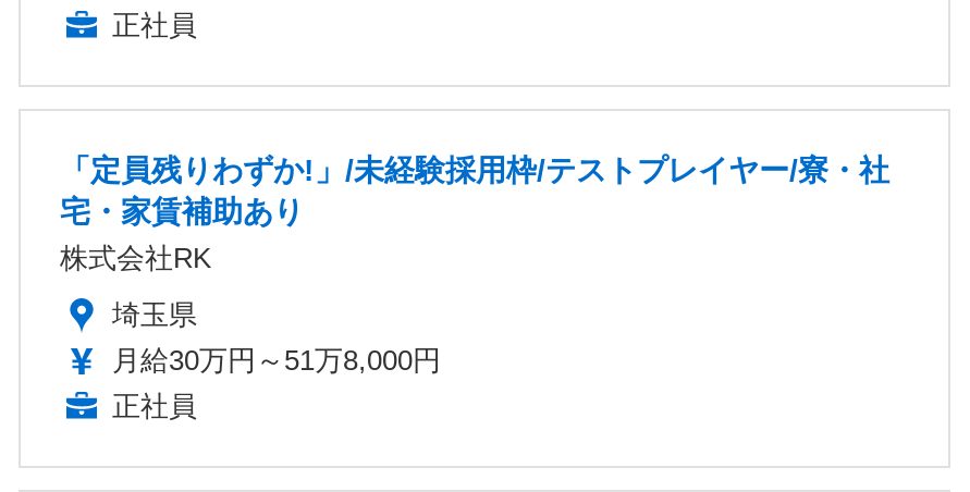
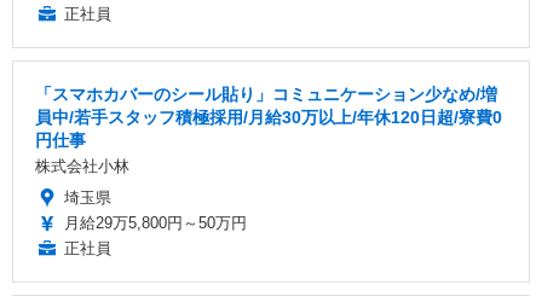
- 「定員残りわずか!」/未経験採用枠/テストプレイヤー/寮・社
- 宅・家賃補助あり
- 株式会社RK
+ 「スマホカバーのシール貼り」コミュニケーション少なめ/増
+ 員中/若手スタッフ積極採用/月給30万以上/年休120日超/寮費0
+ 円仕事
+ 株式会社小林

- 月給30万円～51万8,000円
+ 月給29万5,800円～50万円
